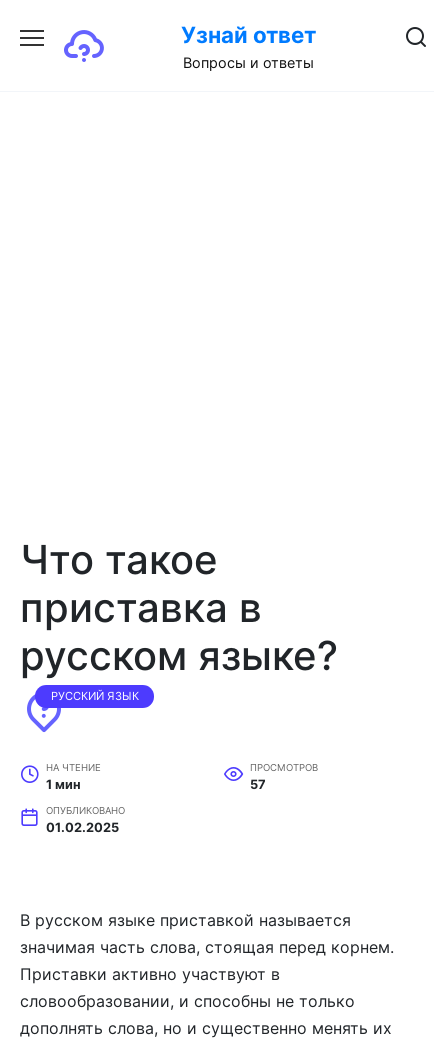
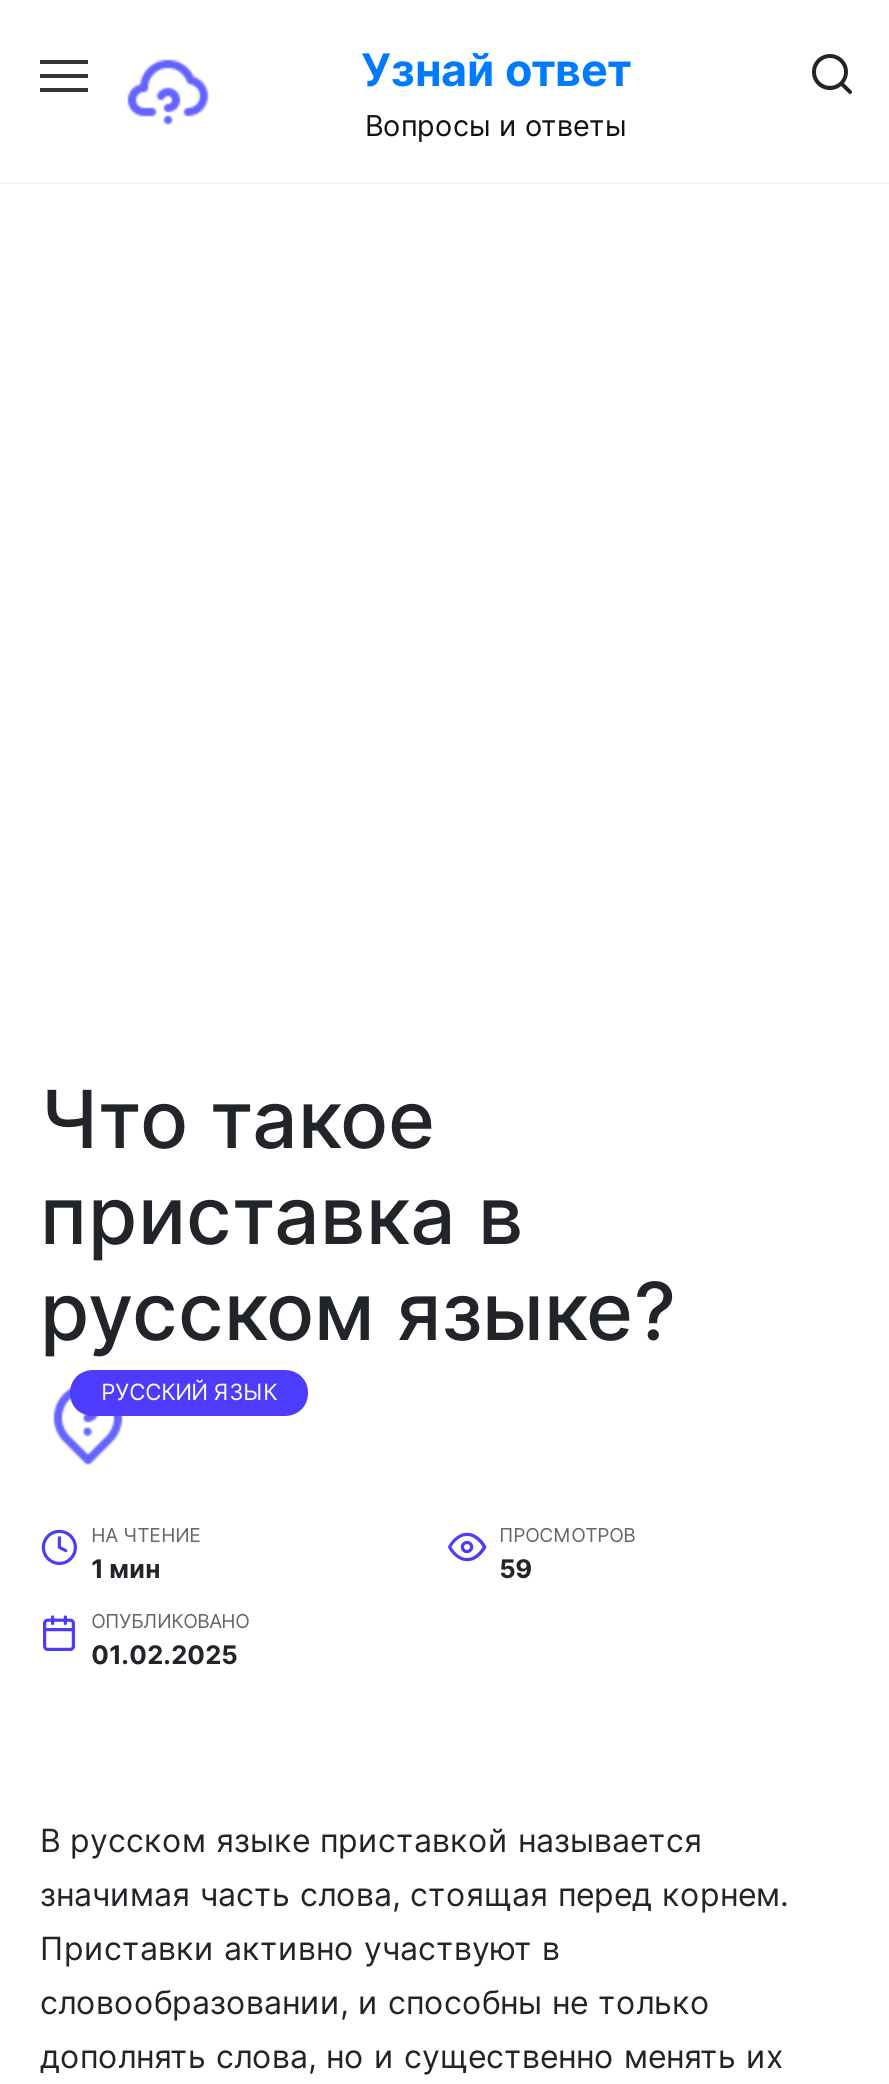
- 57
+ 59
